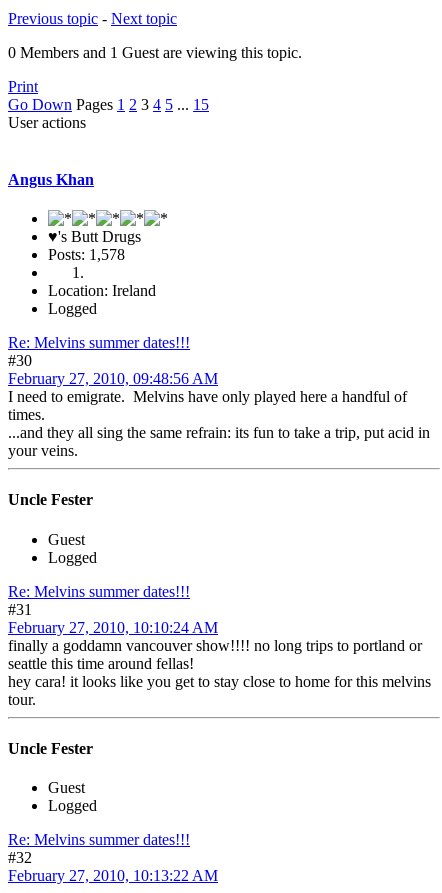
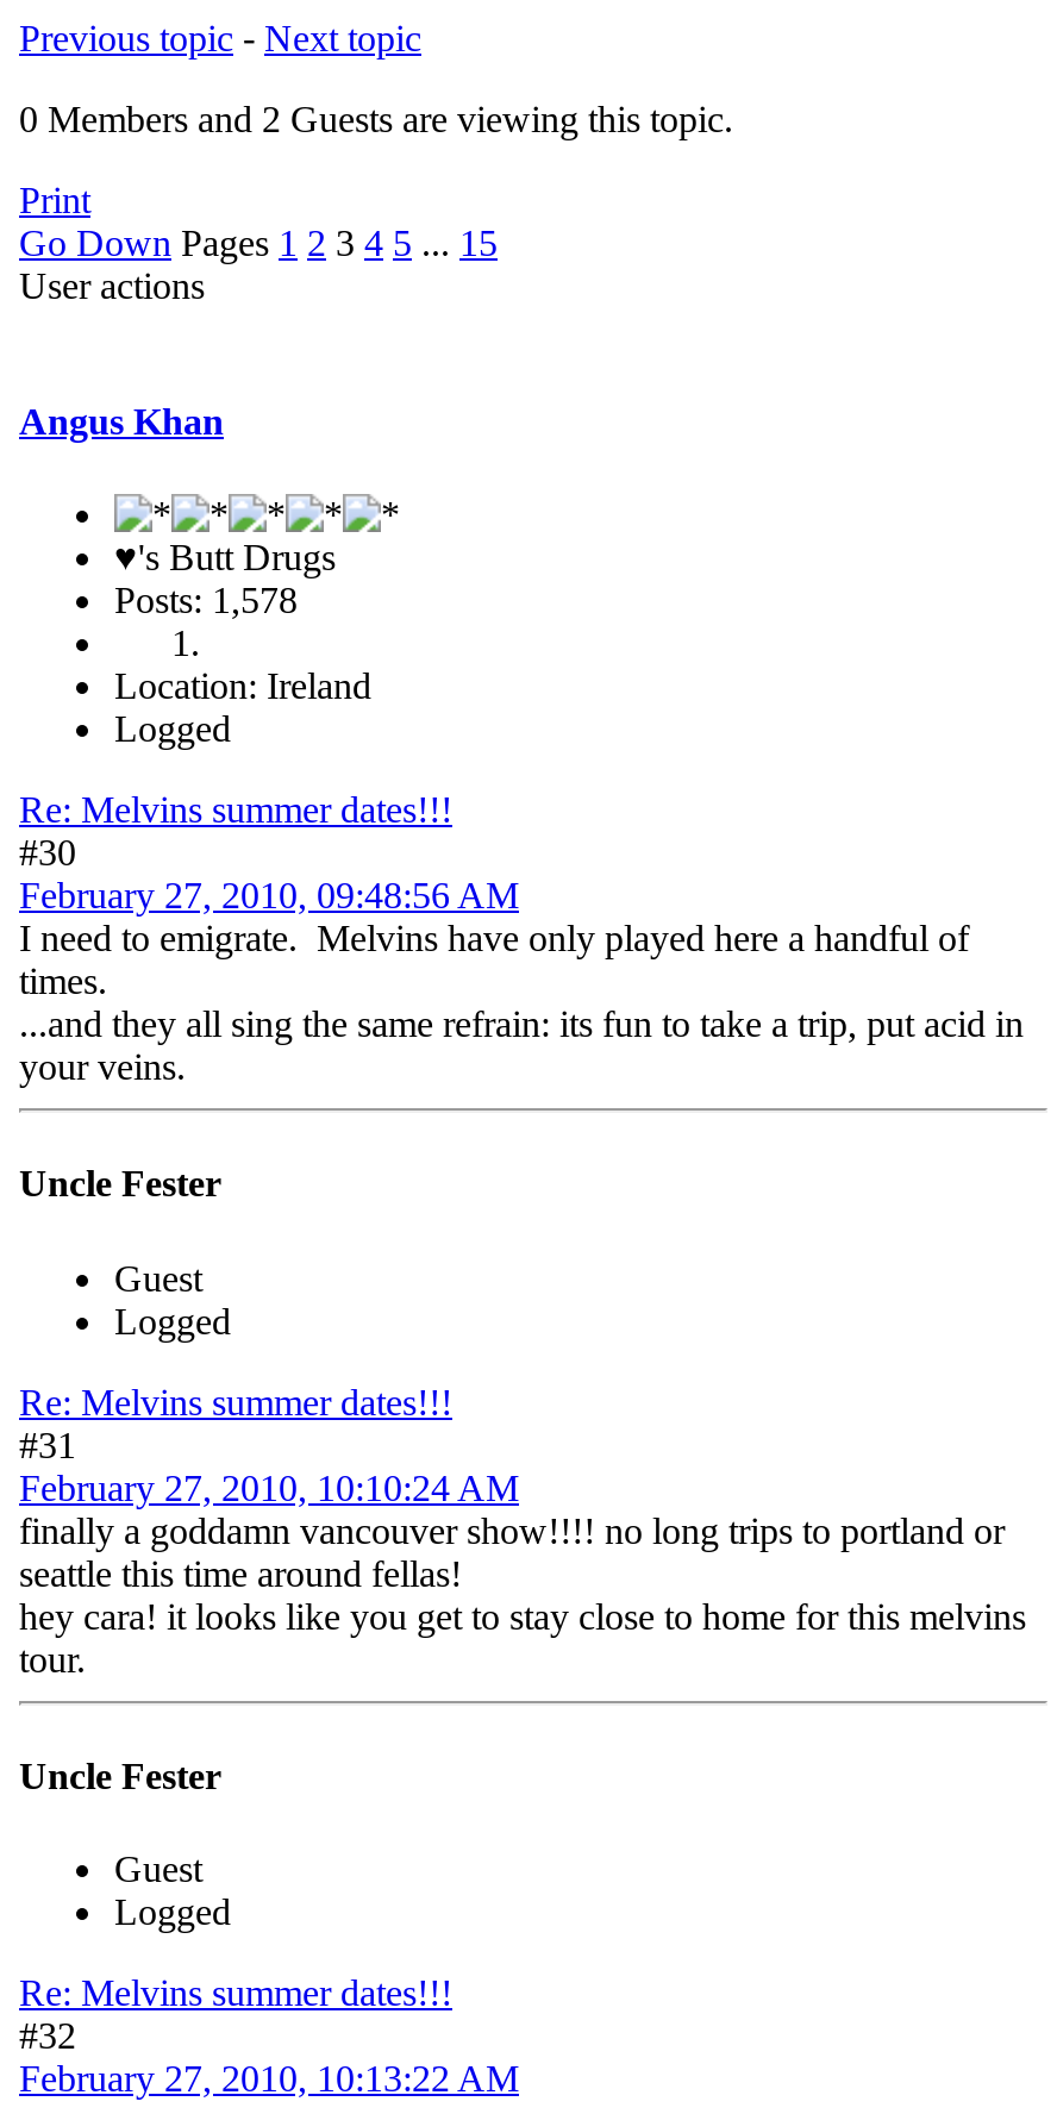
- 0 Members and 1 Guest are viewing this topic.
+ 0 Members and 2 Guests are viewing this topic.
